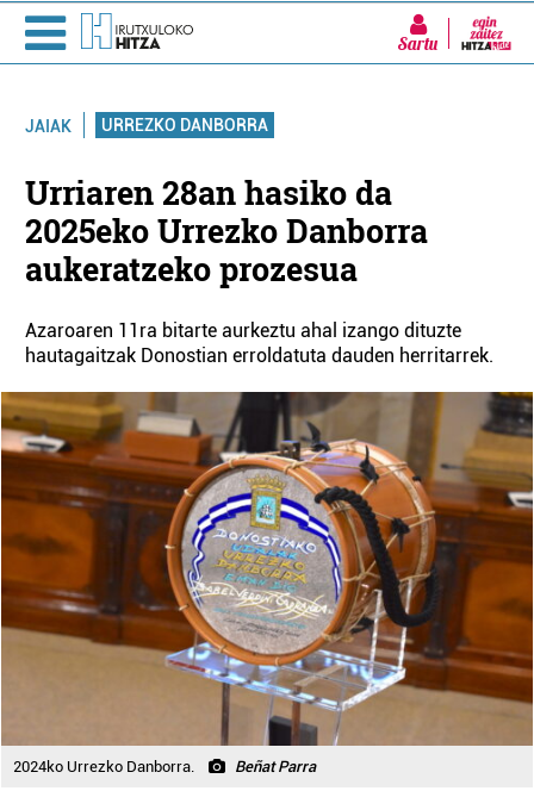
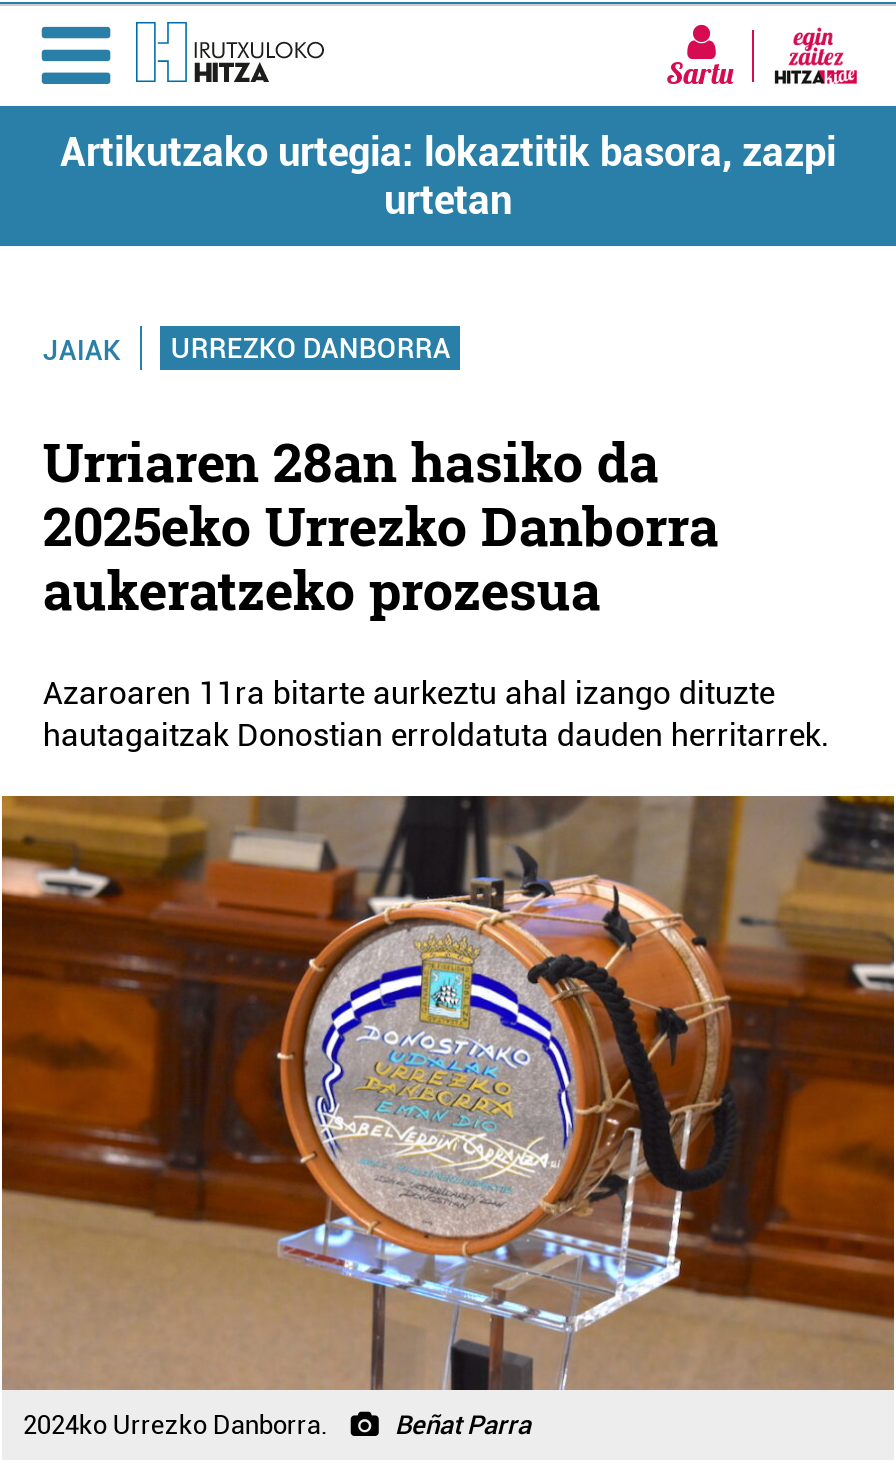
+ Artikutzako urtegia: lokaztitik basora, zazpi
+ urtetan
